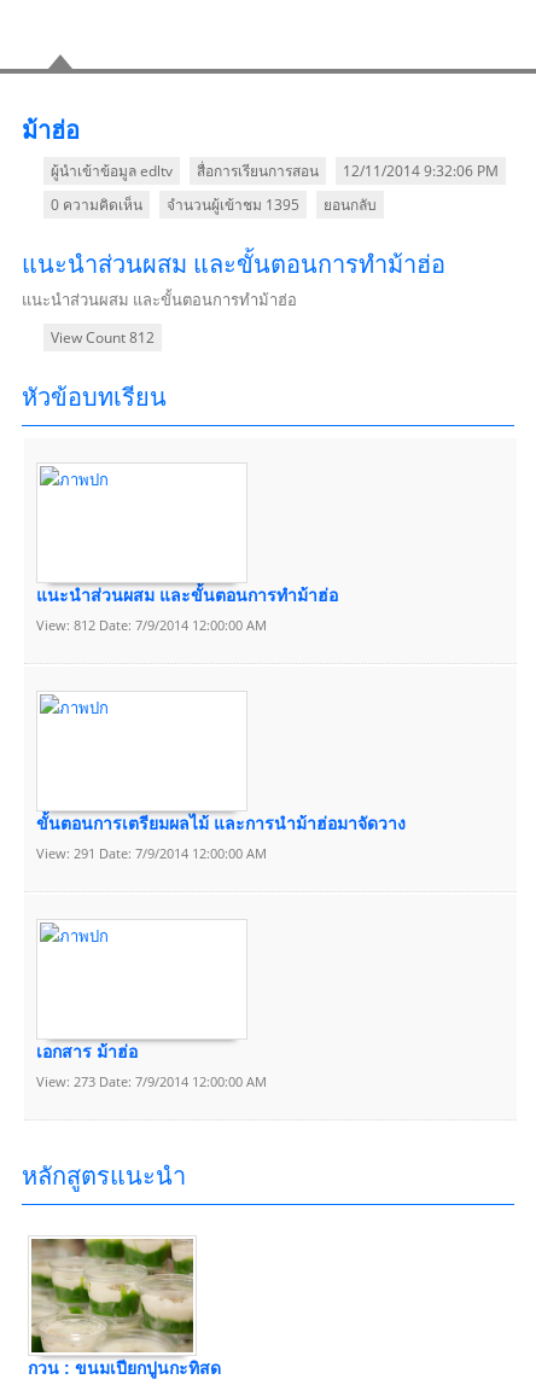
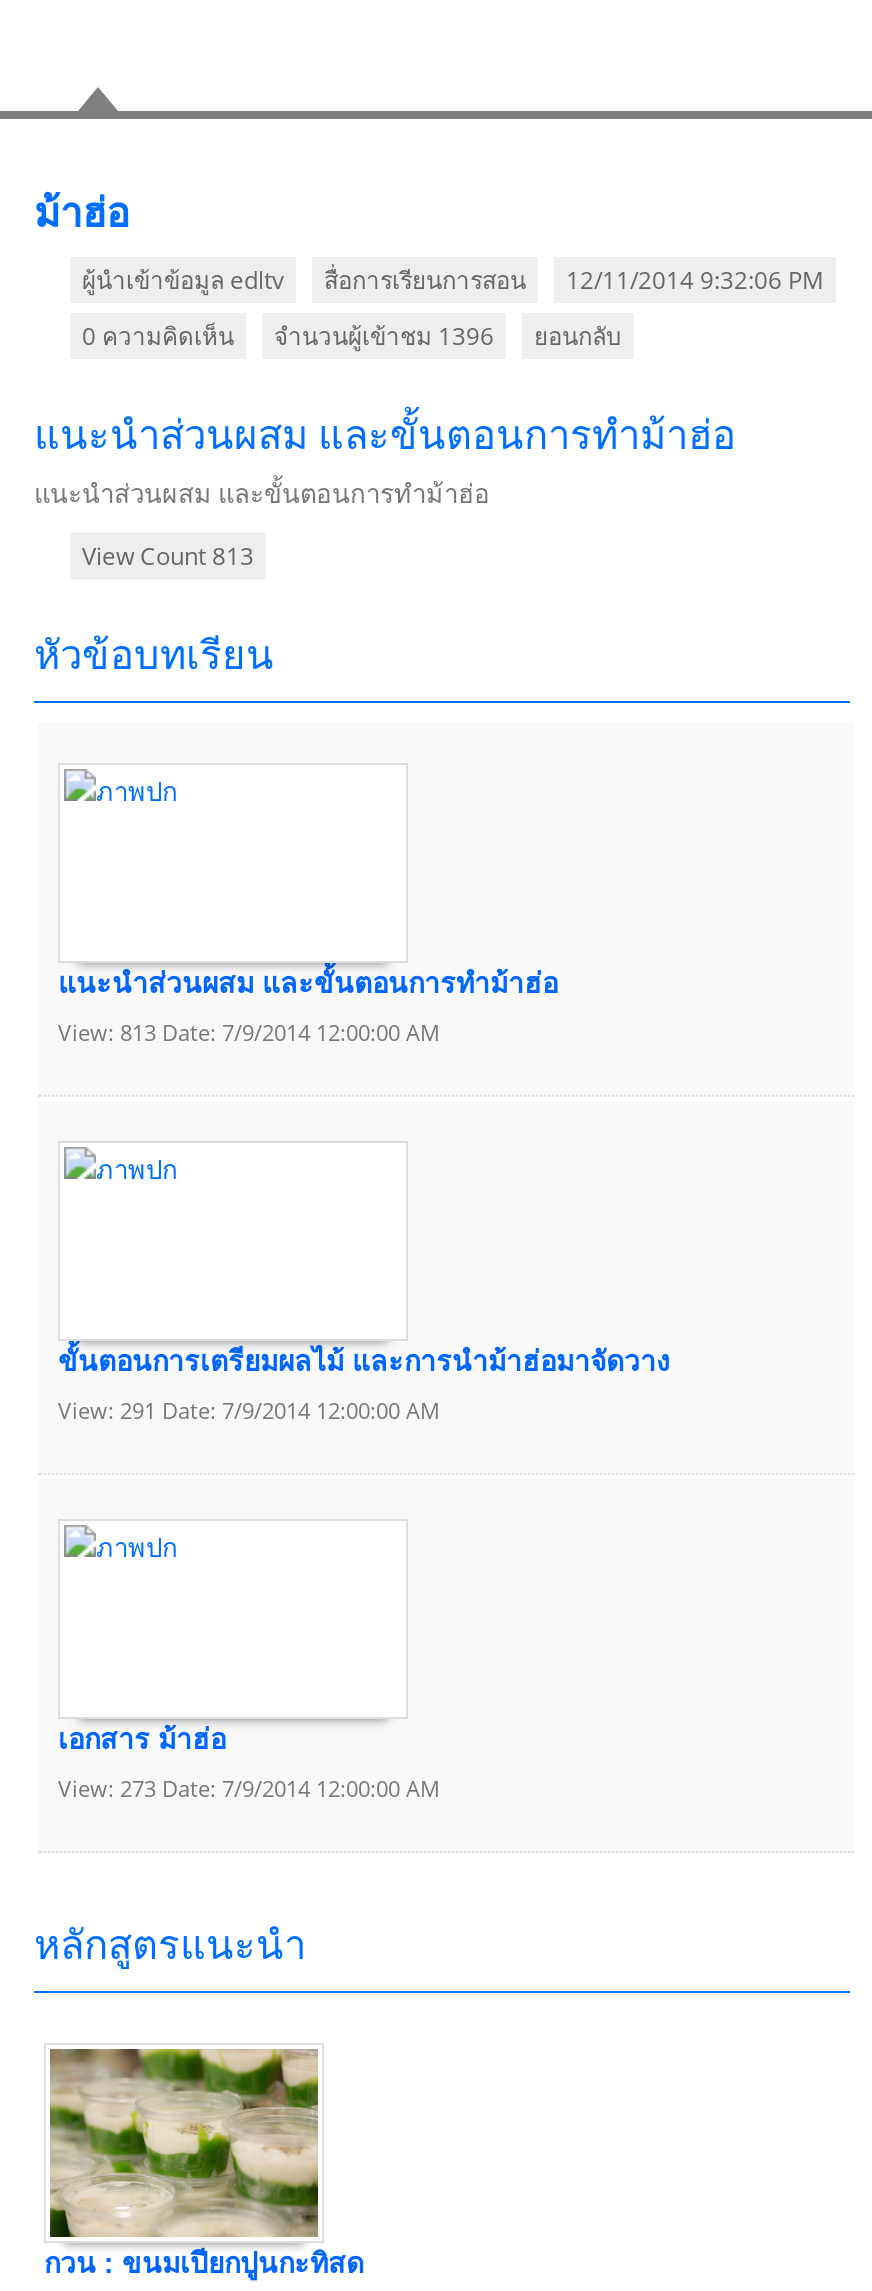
- จำนวนผู้เข้าชม 1395
+ จำนวนผู้เข้าชม 1396

- View Count 812
+ View Count 813

- View: 812 Date: 7/9/2014 12:00:00 AM
+ View: 813 Date: 7/9/2014 12:00:00 AM
